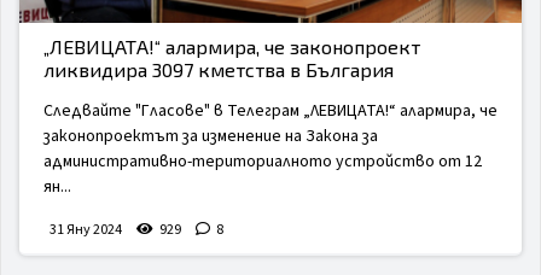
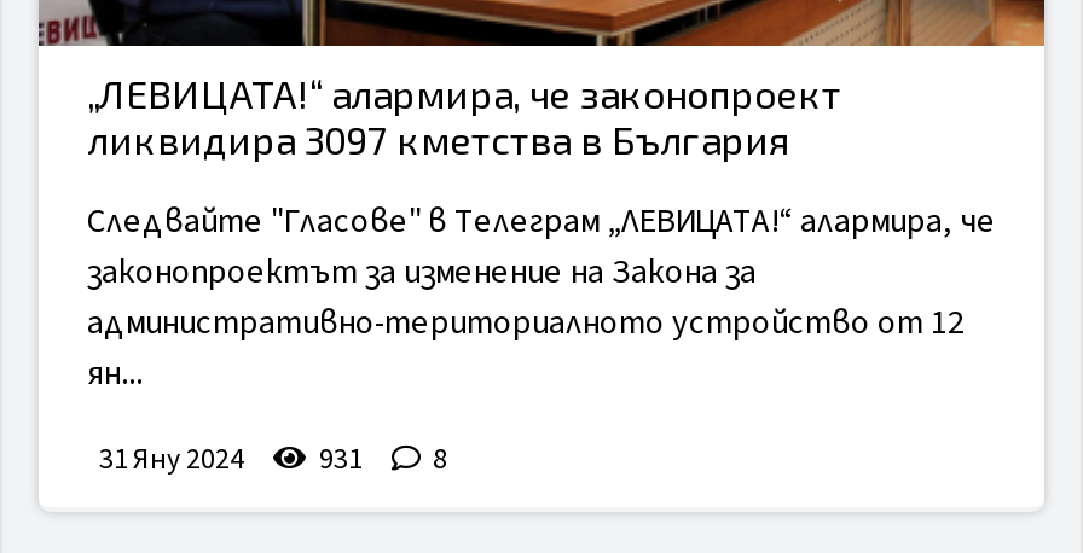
- 31 Яну 2024 929 8
+ 31 Яну 2024 931 8
